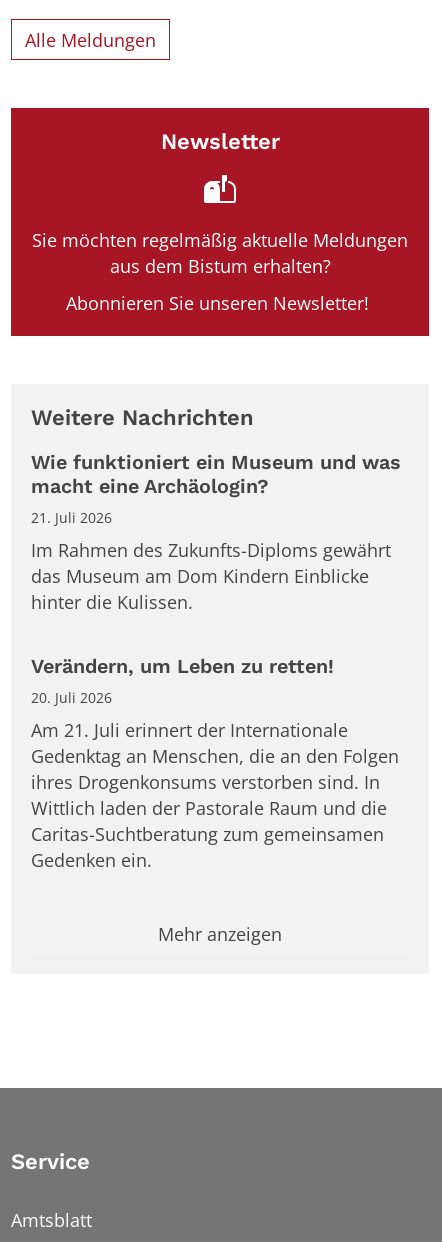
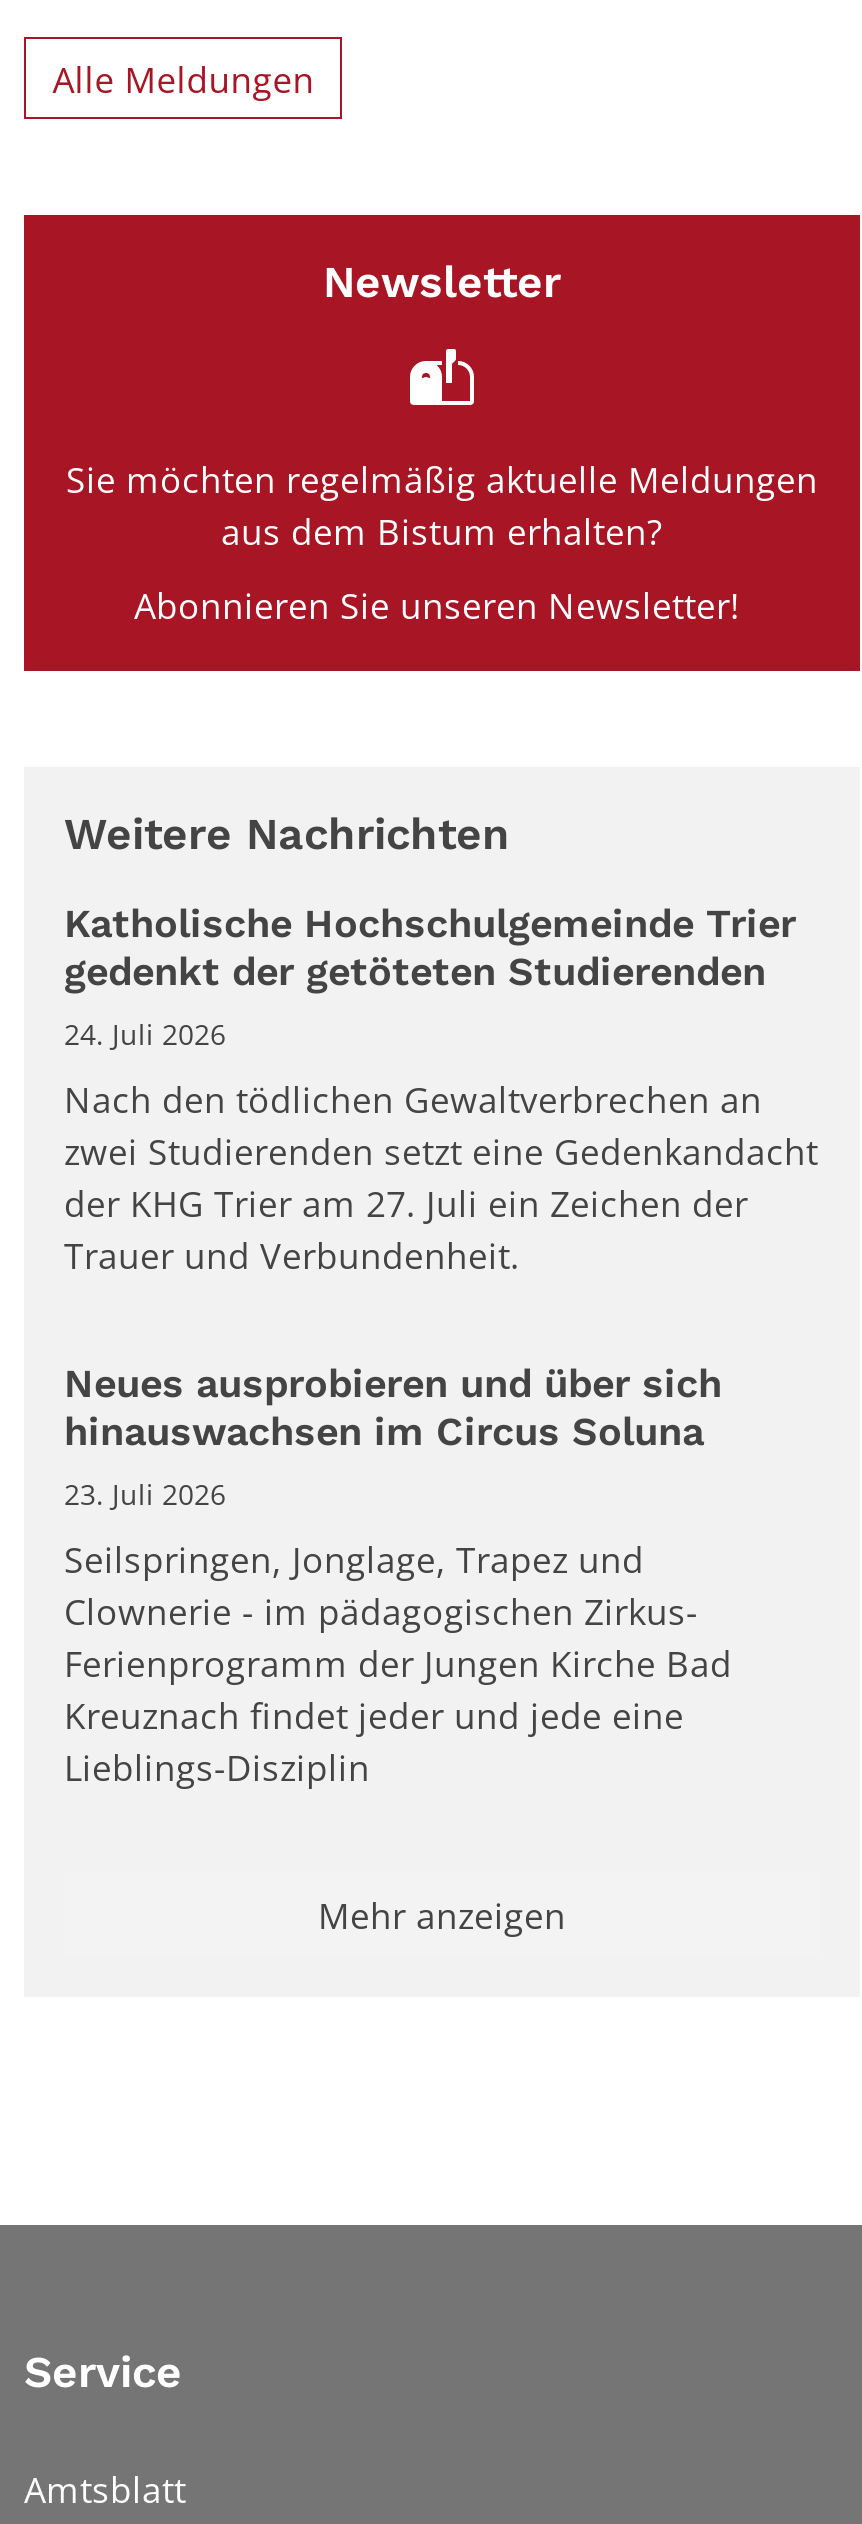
- Wie funktioniert ein Museum und was
- macht eine Archäologin?
- 21. Juli 2026
+ Katholische Hochschulgemeinde Trier
+ gedenkt der getöteten Studierenden
+ 24. Juli 2026

- Im Rahmen des Zukunfts-Diploms gewährt
- das Museum am Dom Kindern Einblicke
- hinter die Kulissen.
+ Nach den tödlichen Gewaltverbrechen an
+ zwei Studierenden setzt eine Gedenkandacht
+ der KHG Trier am 27. Juli ein Zeichen der
+ Trauer und Verbundenheit.

- Verändern, um Leben zu retten!
- 20. Juli 2026
+ Neues ausprobieren und über sich
+ hinauswachsen im Circus Soluna
+ 23. Juli 2026

- Am 21. Juli erinnert der Internationale
- Gedenktag an Menschen, die an den Folgen
- ihres Drogenkonsums verstorben sind. In
- Wittlich laden der Pastorale Raum und die
- Caritas-Suchtberatung zum gemeinsamen
- Gedenken ein.
+ Seilspringen, Jonglage, Trapez und
+ Clownerie - im pädagogischen Zirkus-
+ Ferienprogramm der Jungen Kirche Bad
+ Kreuznach findet jeder und jede eine
+ Lieblings-Disziplin
